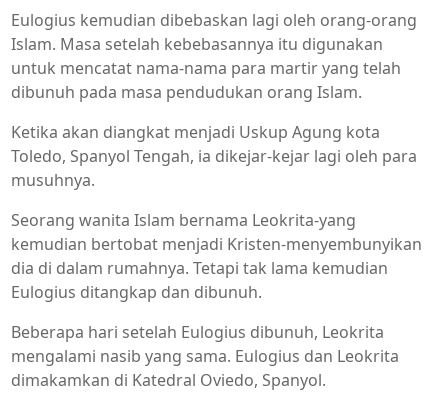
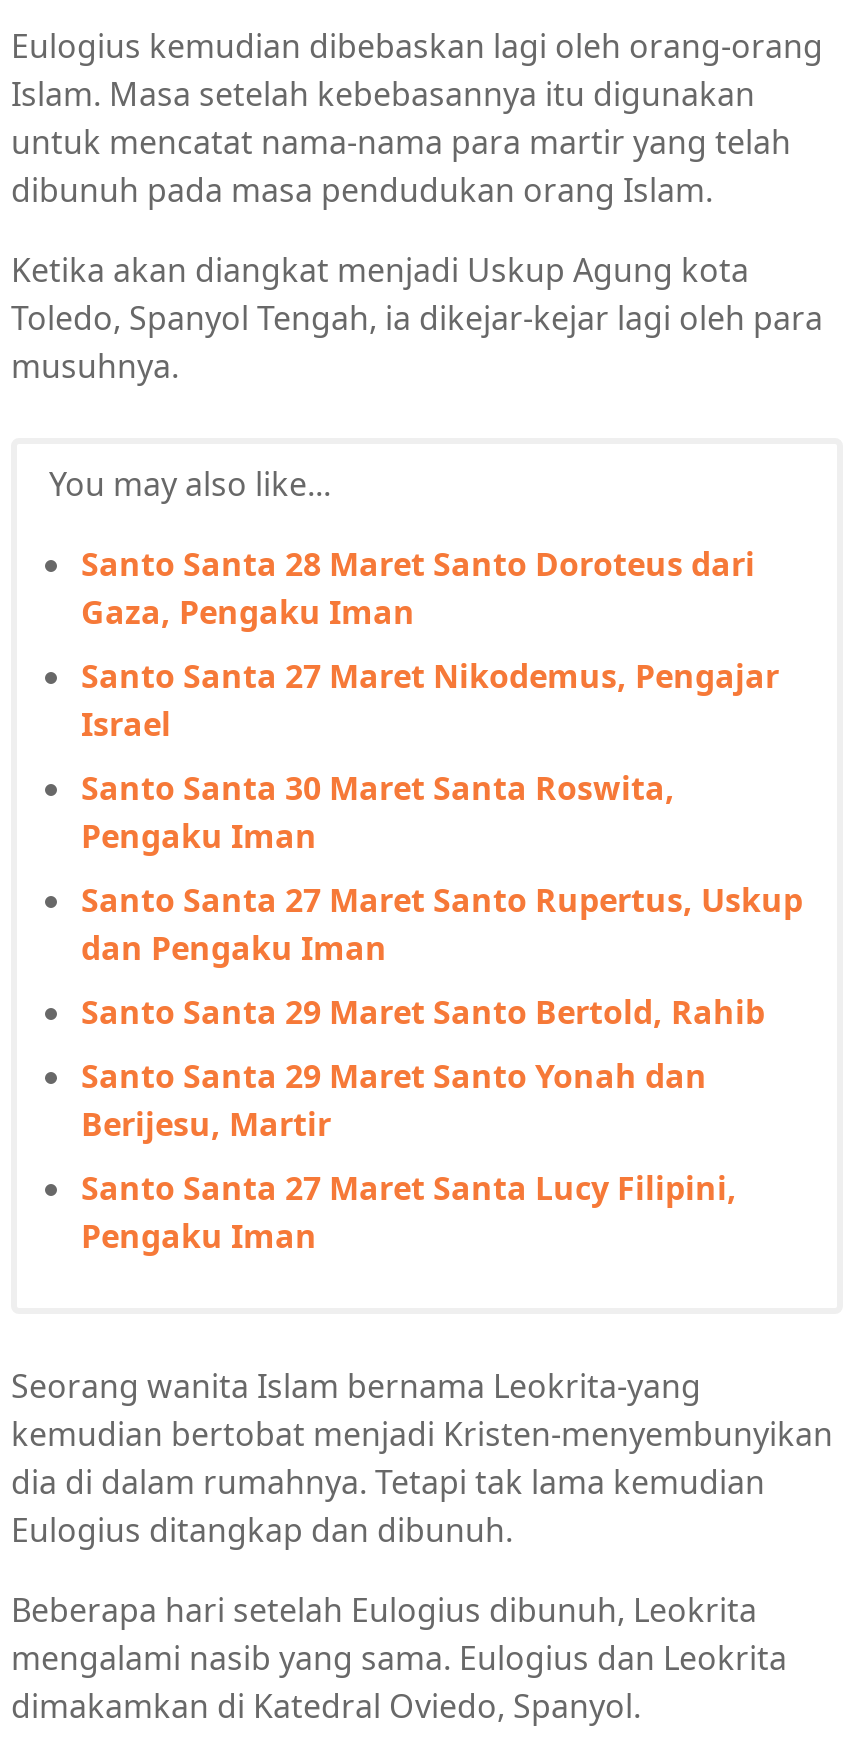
+ You may also like...
+ Santo Santa 28 Maret Santo Doroteus dari
+ Gaza, Pengaku Iman
+ Santo Santa 27 Maret Nikodemus, Pengajar
+ Israel
+ Santo Santa 30 Maret Santa Roswita,
+ Pengaku Iman
+ Santo Santa 27 Maret Santo Rupertus, Uskup
+ dan Pengaku Iman
+ Santo Santa 29 Maret Santo Bertold, Rahib
+ Santo Santa 29 Maret Santo Yonah dan
+ Berijesu, Martir
+ Santo Santa 27 Maret Santa Lucy Filipini,
+ Pengaku Iman
